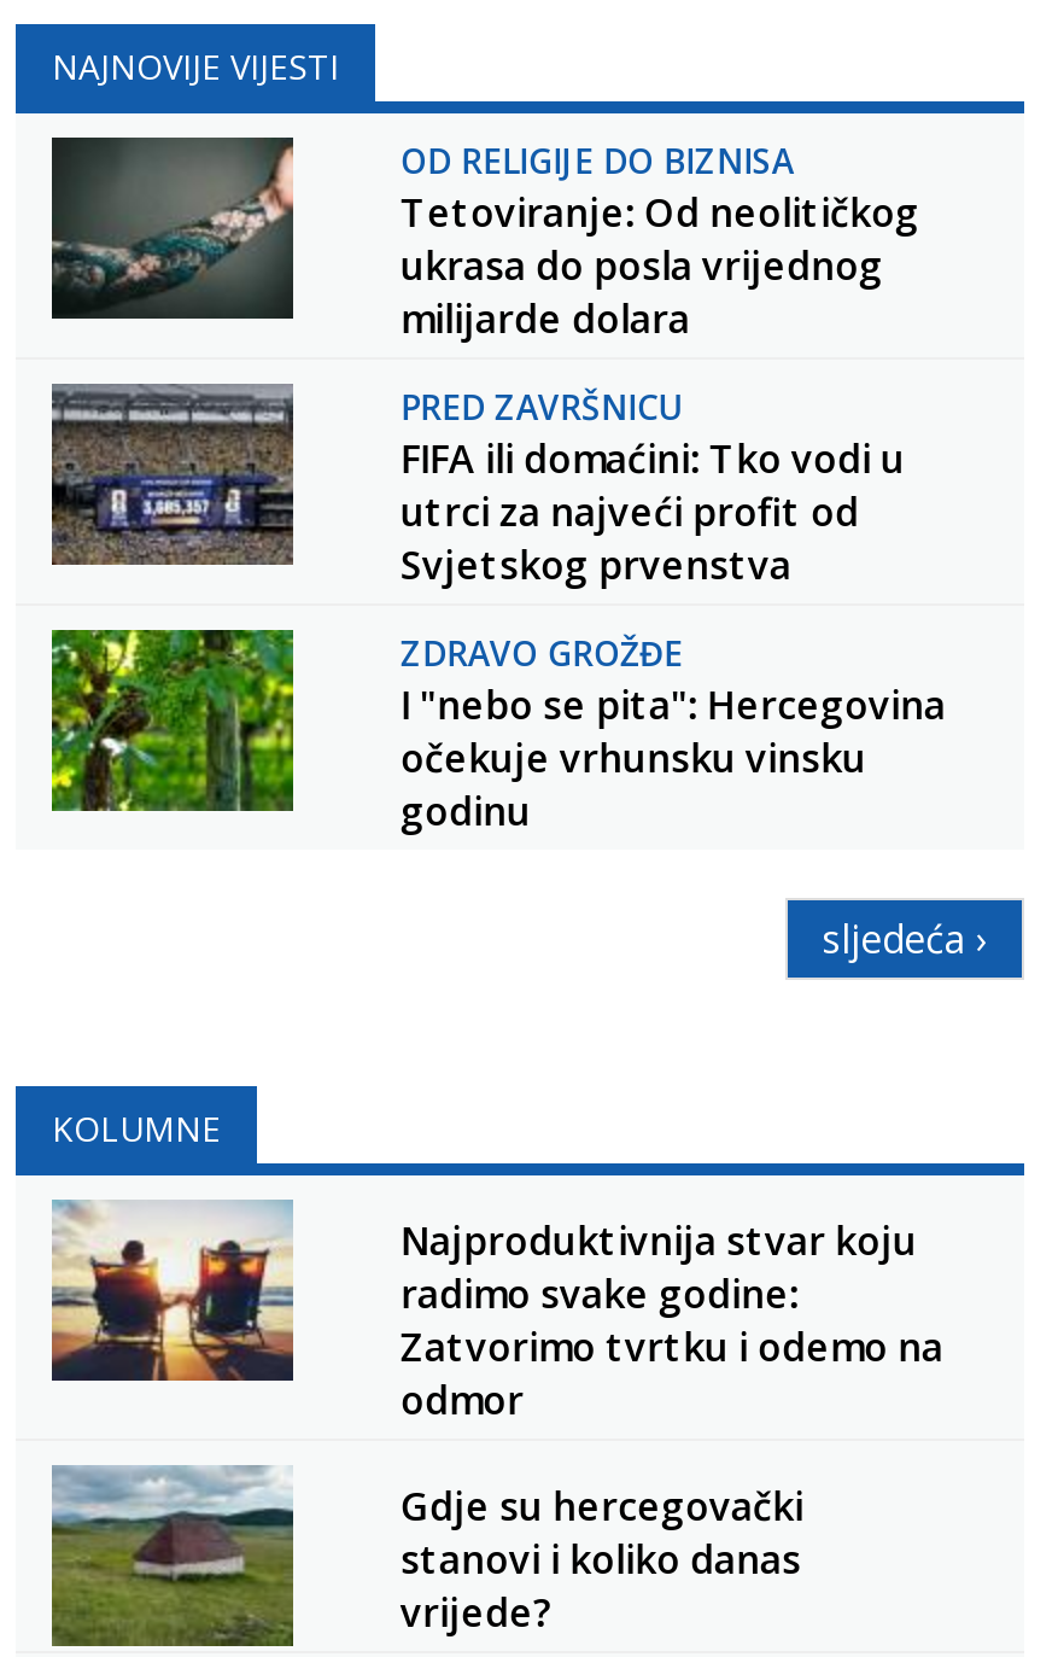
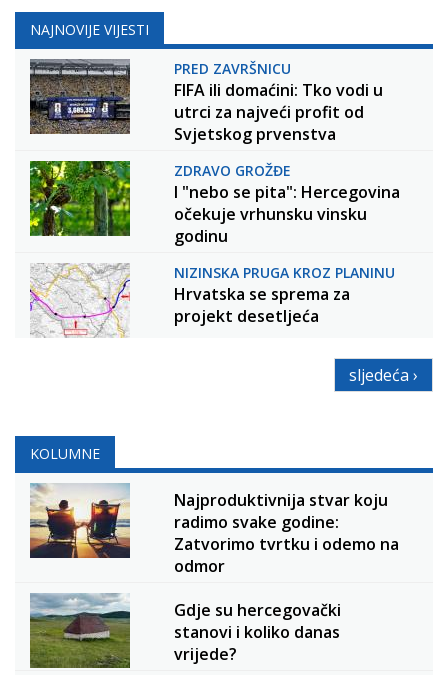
- [image]

- OD RELIGIJE DO BIZNISA
- Tetoviranje: Od neolitičkog
- ukrasa do posla vrijednog
- milijarde dolara

moved up: PRED ZAVRŠNICU | FIFA ili domaćini: Tko vodi u | utrci za najveći profit od | Svjetskog prvenstva | ZDRAVO GROŽĐE | I "nebo se pita": Hercegovina | očekuje vrhunsku vinsku | godinu

+ [image]

+ NIZINSKA PRUGA KROZ PLANINU
+ Hrvatska se sprema za
+ projekt desetljeća
